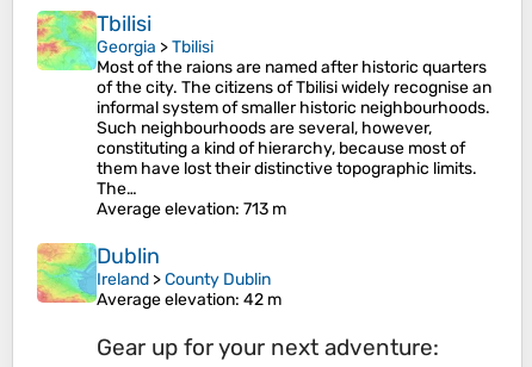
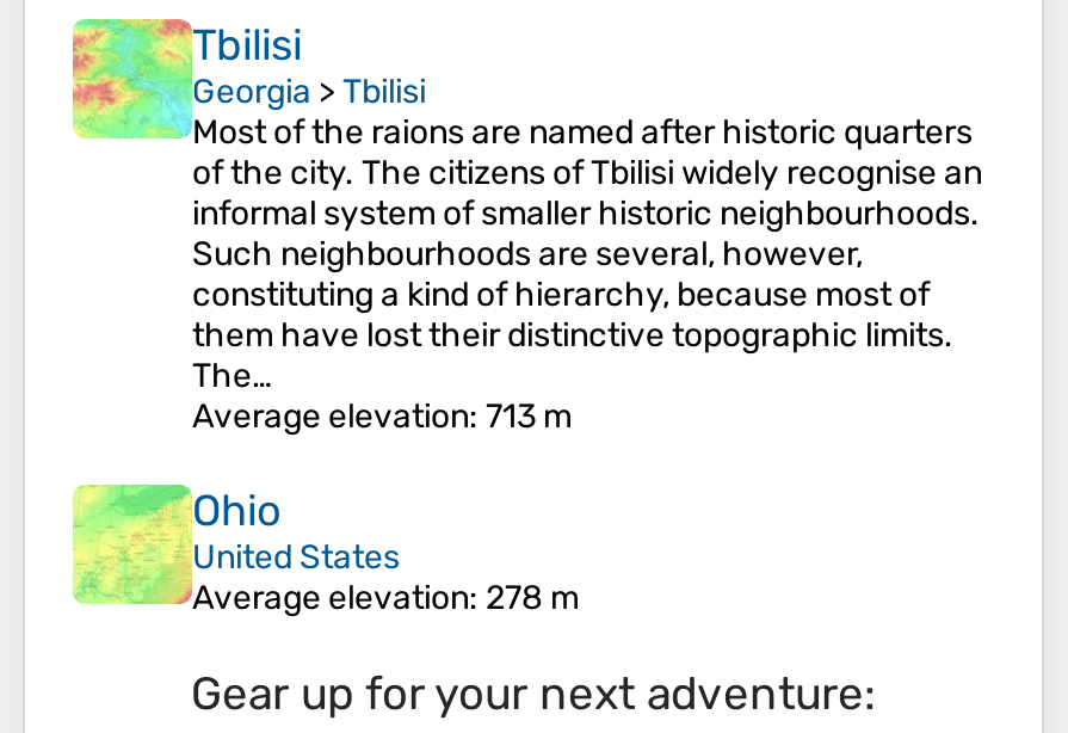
- [image]
- Dublin
- Ireland > County Dublin
- Average elevation: 42 m
+ [image]
+ Ohio
+ United States
+ Average elevation: 278 m
